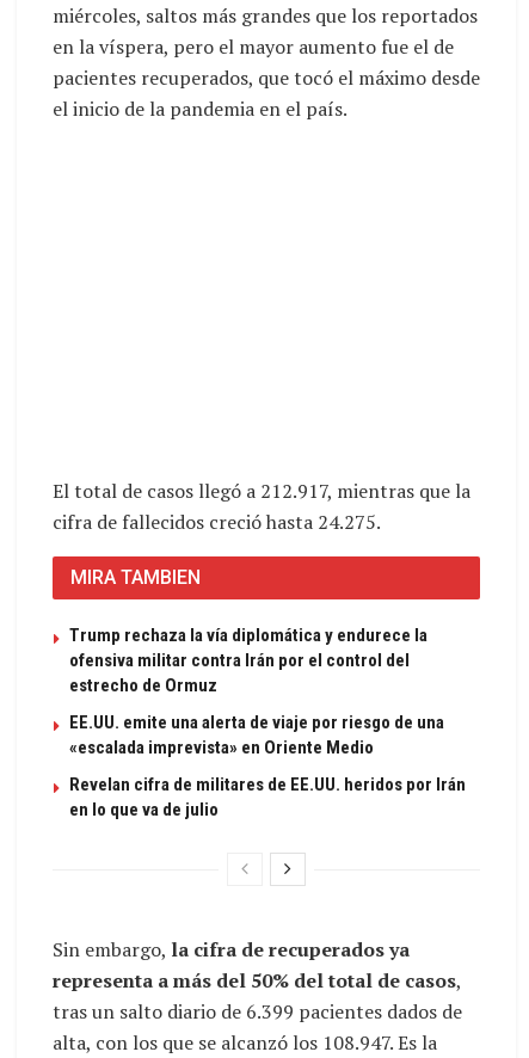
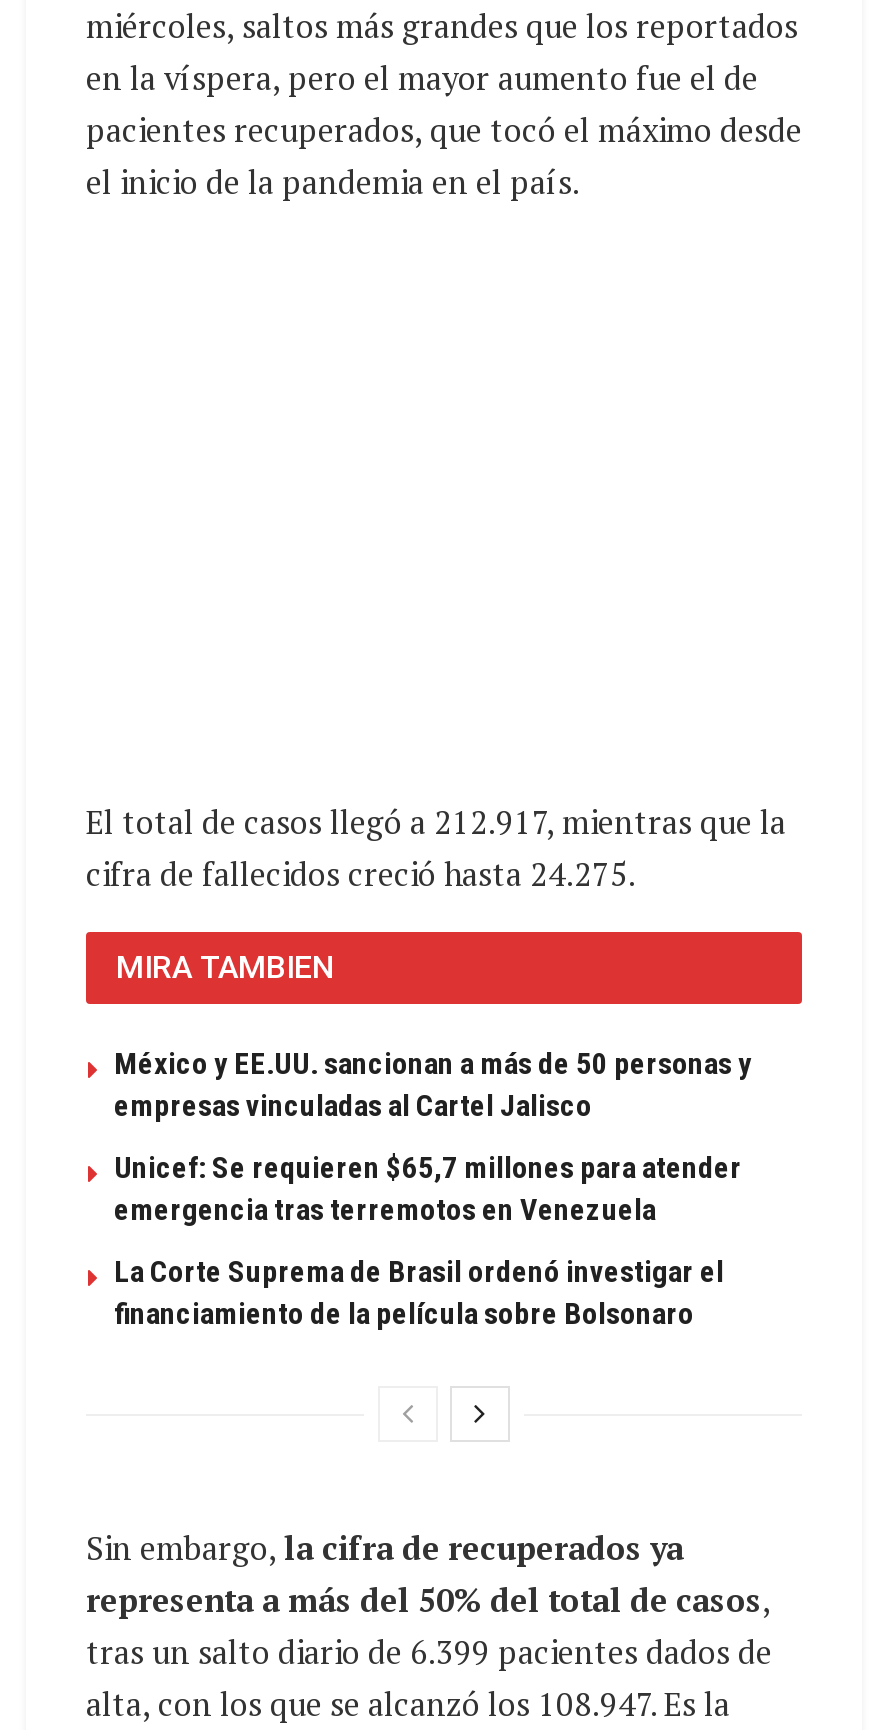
- Trump rechaza la vía diplomática y endurece la
- ofensiva militar contra Irán por el control del
- estrecho de Ormuz
+ México y EE.UU. sancionan a más de 50 personas y
+ empresas vinculadas al Cartel Jalisco

- EE.UU. emite una alerta de viaje por riesgo de una
- «escalada imprevista» en Oriente Medio
+ Unicef: Se requieren $65,7 millones para atender
+ emergencia tras terremotos en Venezuela

- Revelan cifra de militares de EE.UU. heridos por Irán
- en lo que va de julio
+ La Corte Suprema de Brasil ordenó investigar el
+ financiamiento de la película sobre Bolsonaro
